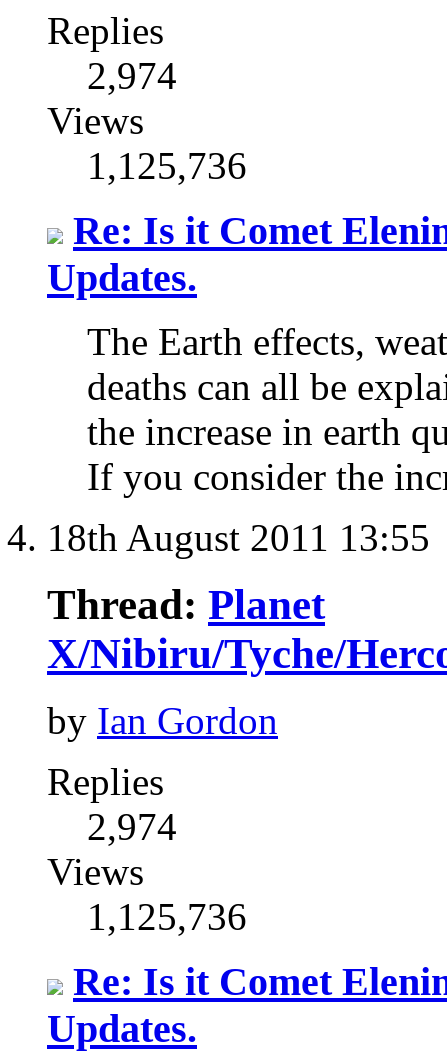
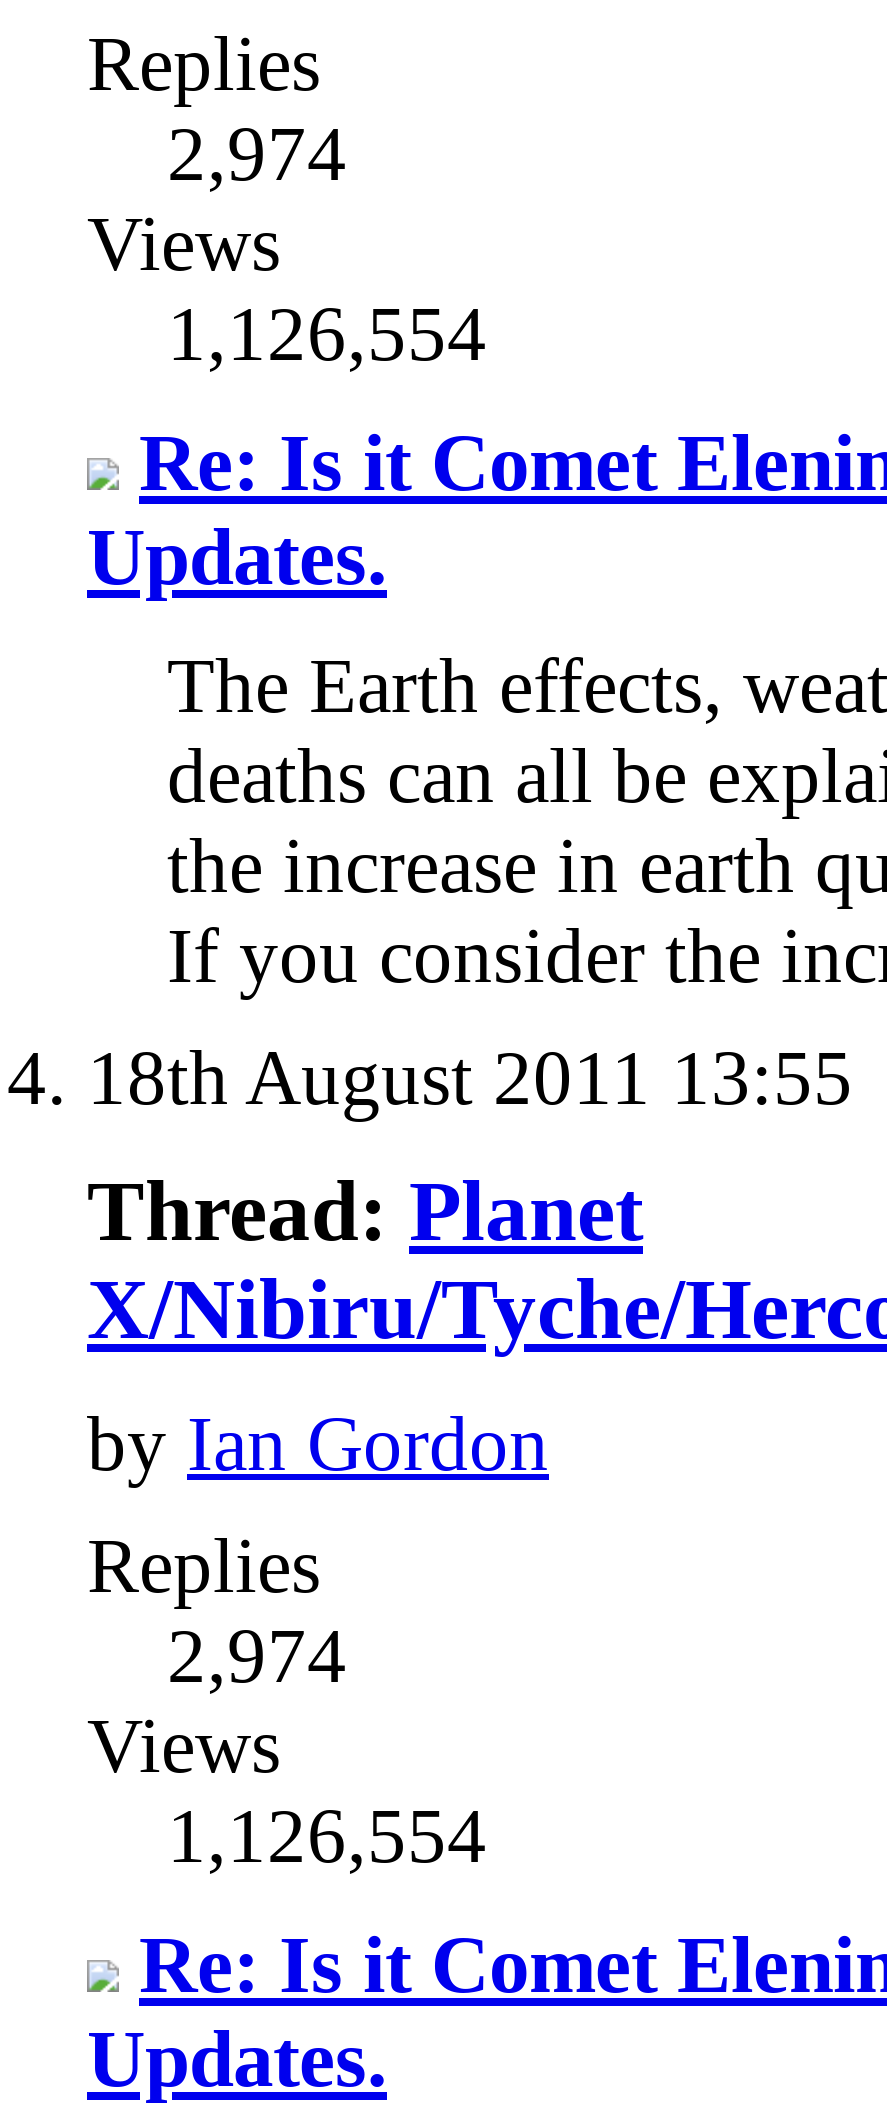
- 1,125,736
+ 1,126,554

- 1,125,736
+ 1,126,554
